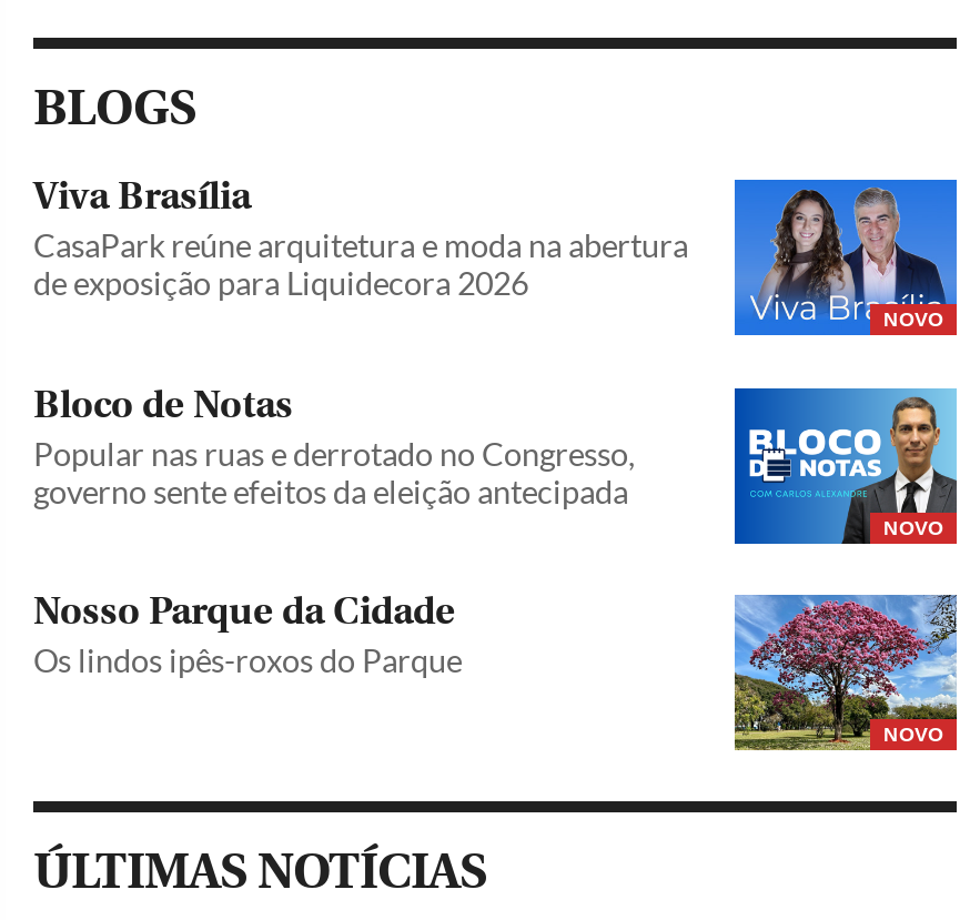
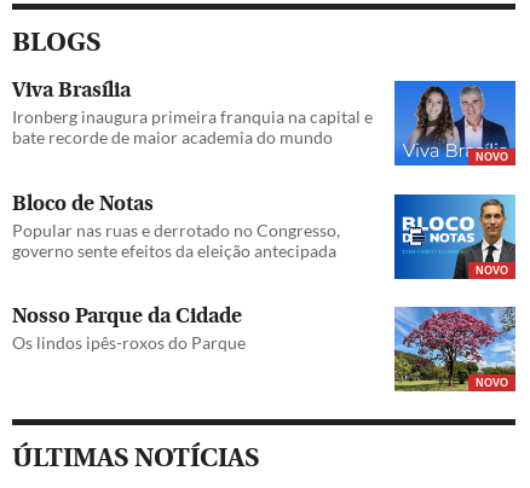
- CasaPark reúne arquitetura e moda na abertura
- de exposição para Liquidecora 2026
+ Ironberg inaugura primeira franquia na capital e
+ bate recorde de maior academia do mundo
